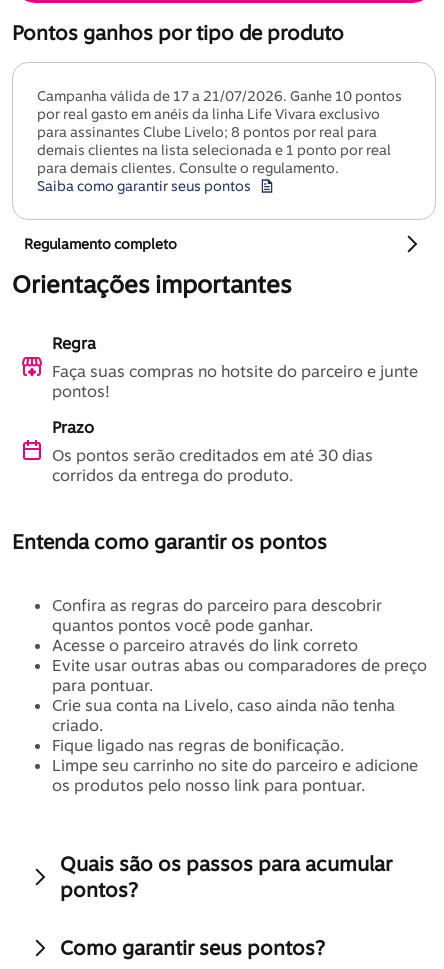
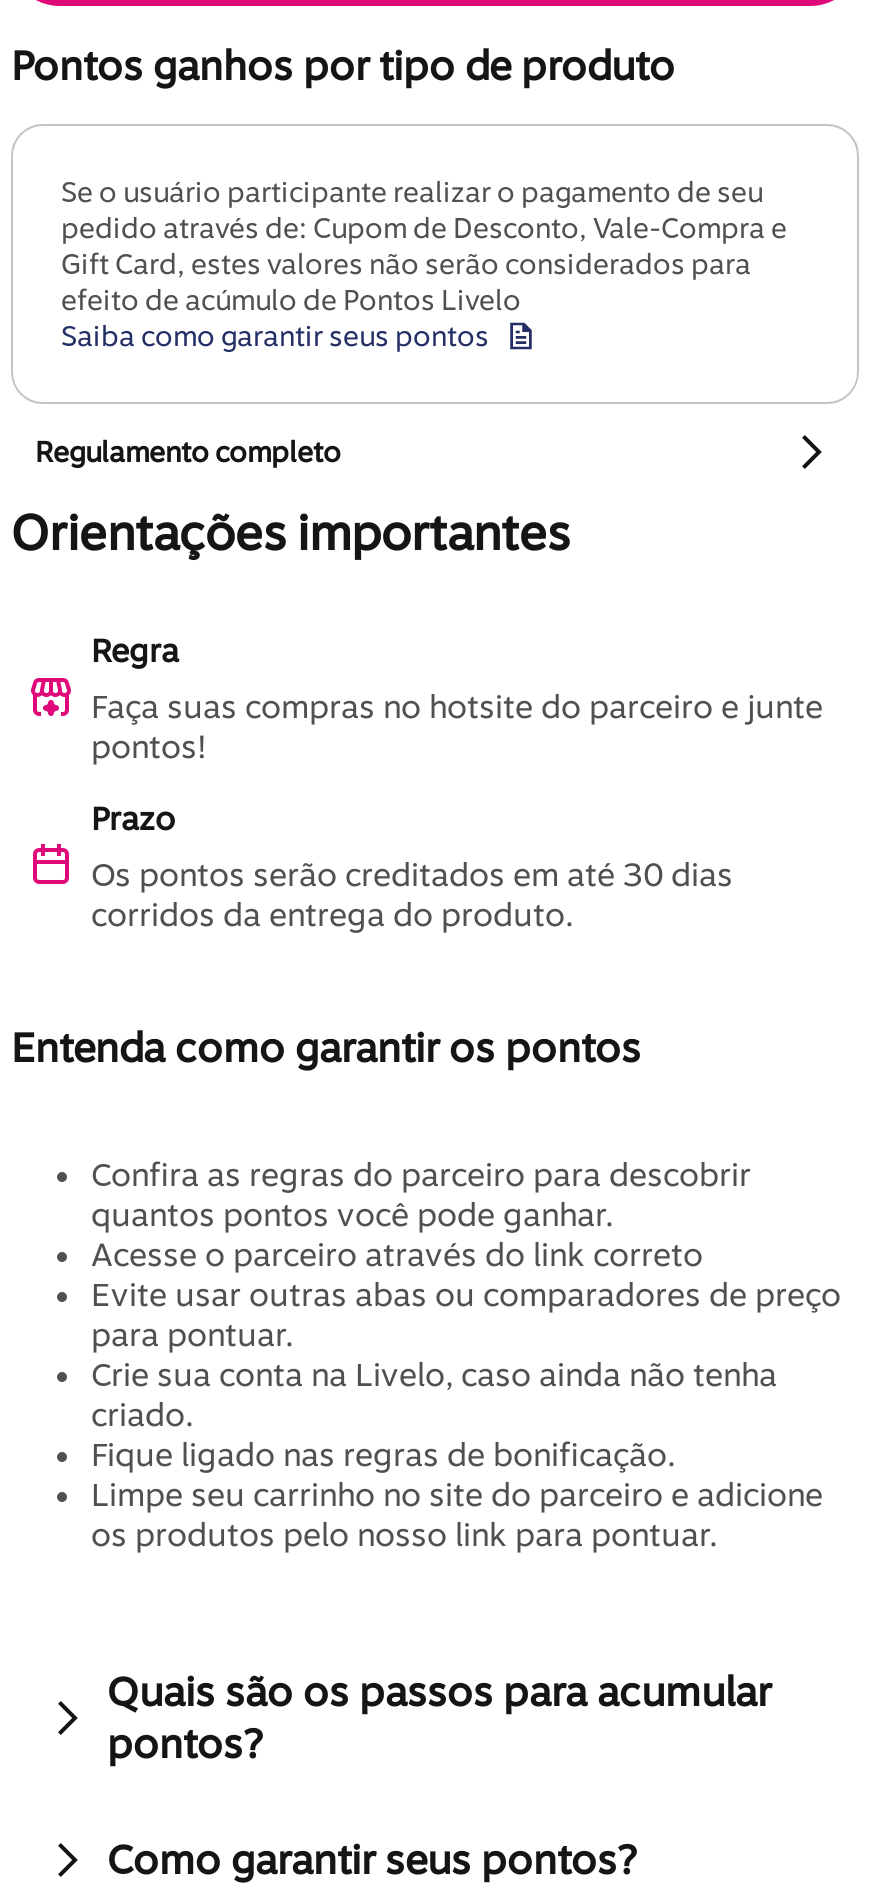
- Campanha válida de 17 a 21/07/2026. Ganhe 10 pontos
- por real gasto em anéis da linha Life Vivara exclusivo
- para assinantes Clube Livelo; 8 pontos por real para
- demais clientes na lista selecionada e 1 ponto por real
- para demais clientes. Consulte o regulamento.
+ Se o usuário participante realizar o pagamento de seu
+ pedido através de: Cupom de Desconto, Vale-Compra e
+ Gift Card, estes valores não serão considerados para
+ efeito de acúmulo de Pontos Livelo
